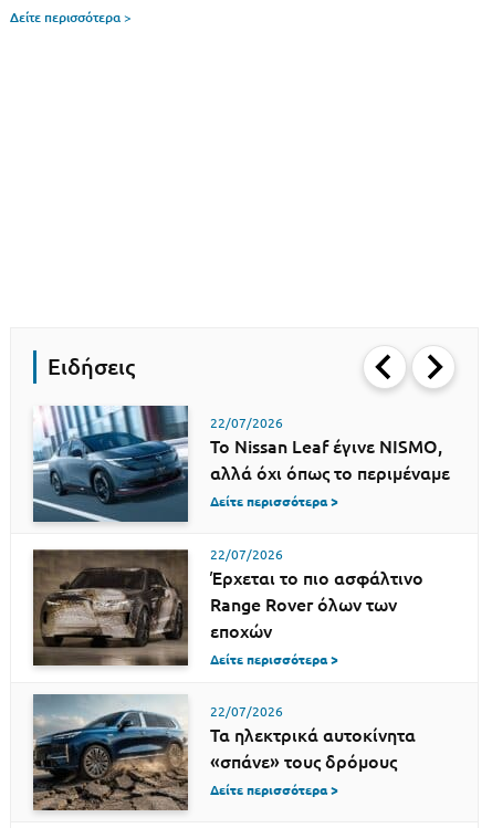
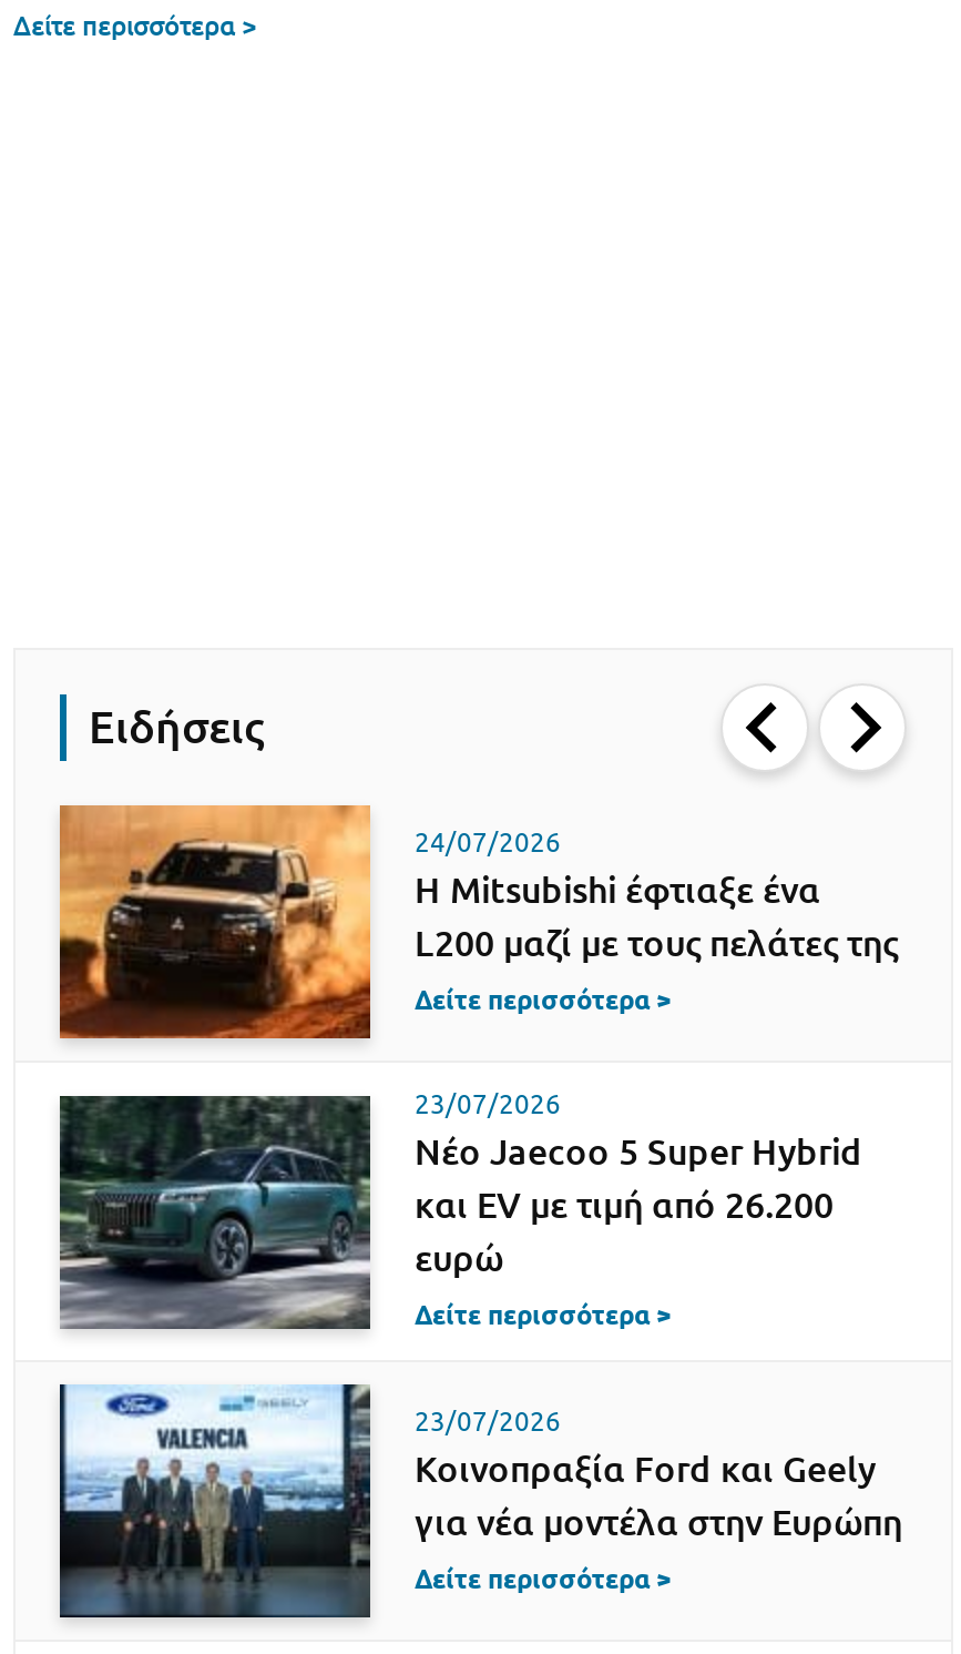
- [image]
- 22/07/2026
- Το Nissan Leaf έγινε NISMO,
- αλλά όχι όπως το περιμέναμε
+ [image]
+ 24/07/2026
+ Η Mitsubishi έφτιαξε ένα
+ L200 μαζί με τους πελάτες της

- [image]
- 22/07/2026
- Έρχεται το πιο ασφάλτινο
- Range Rover όλων των
- εποχών
+ [image]
+ 23/07/2026
+ Νέο Jaecoo 5 Super Hybrid
+ και EV με τιμή από 26.200
+ ευρώ

- [image]
- 22/07/2026
- Τα ηλεκτρικά αυτοκίνητα
- «σπάνε» τους δρόμους
+ [image]
+ 23/07/2026
+ Κοινοπραξία Ford και Geely
+ για νέα μοντέλα στην Ευρώπη
